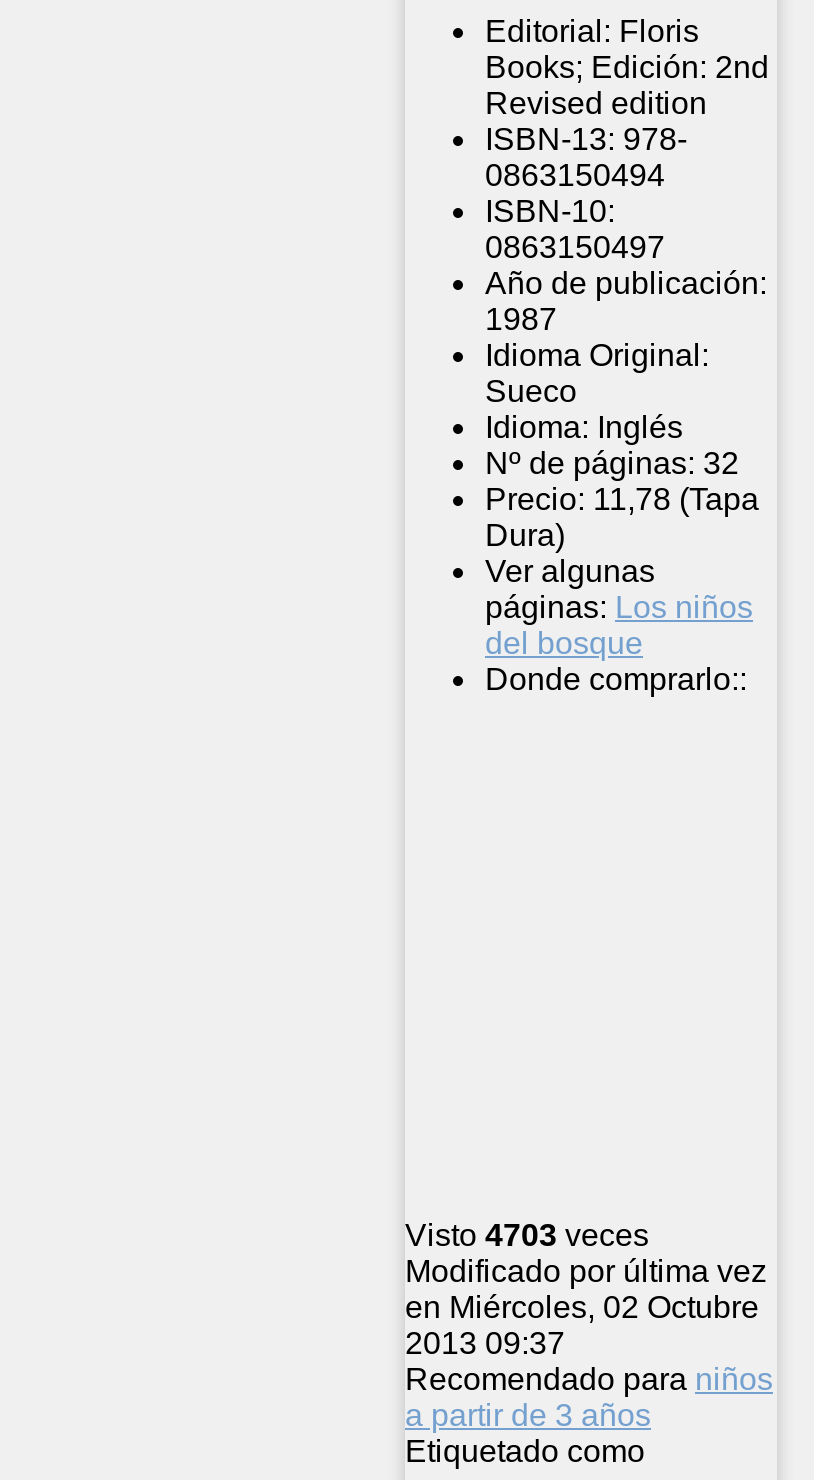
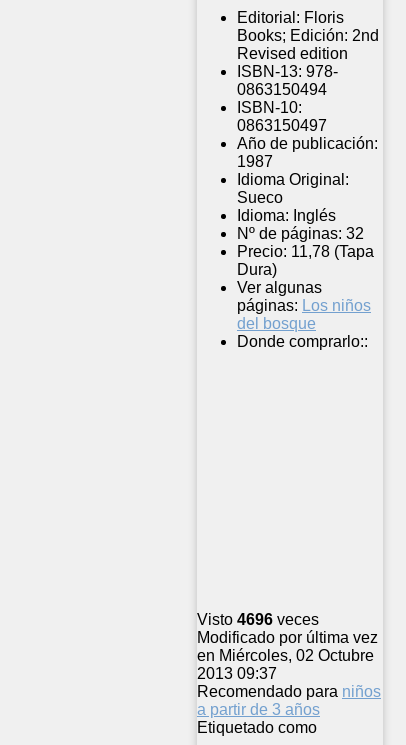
- Visto 4703 veces
+ Visto 4696 veces
